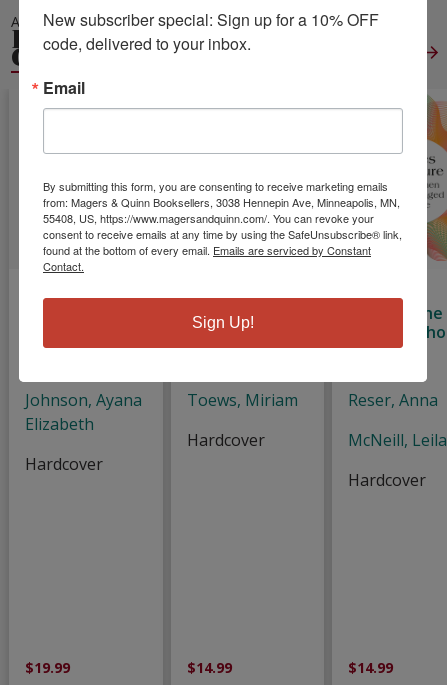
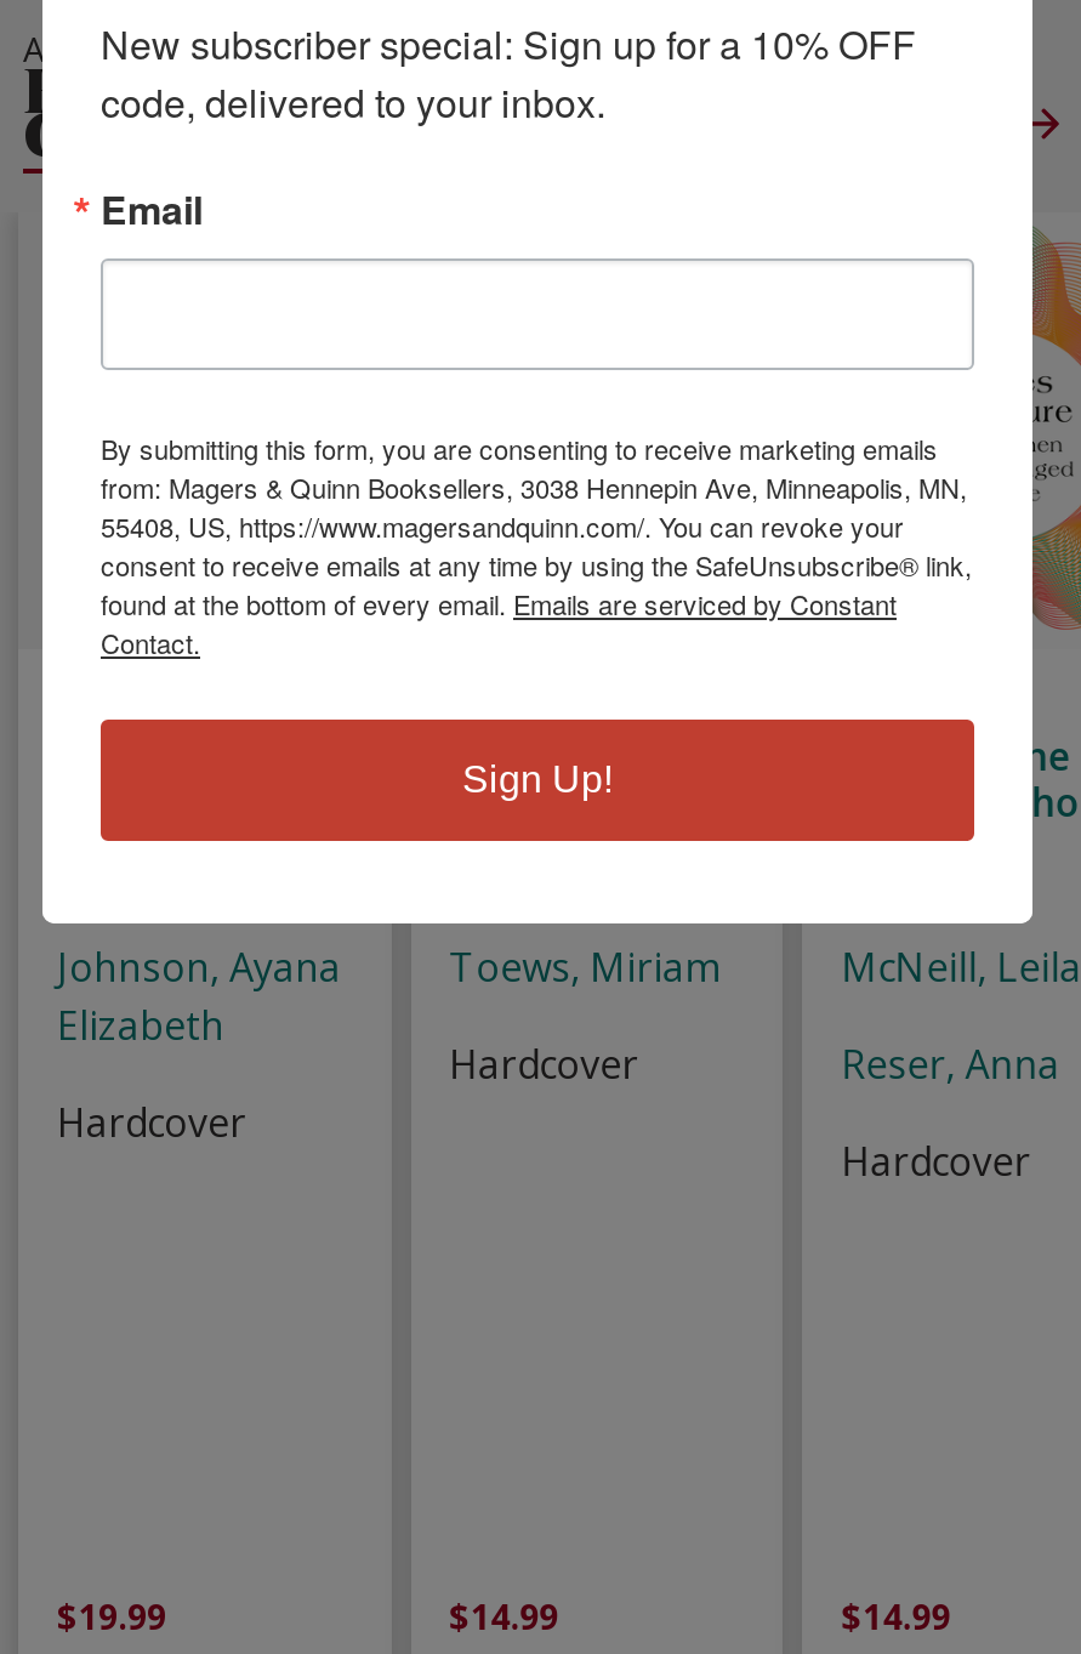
moved down: Reser, Anna

moved up: McNeill, Leila
